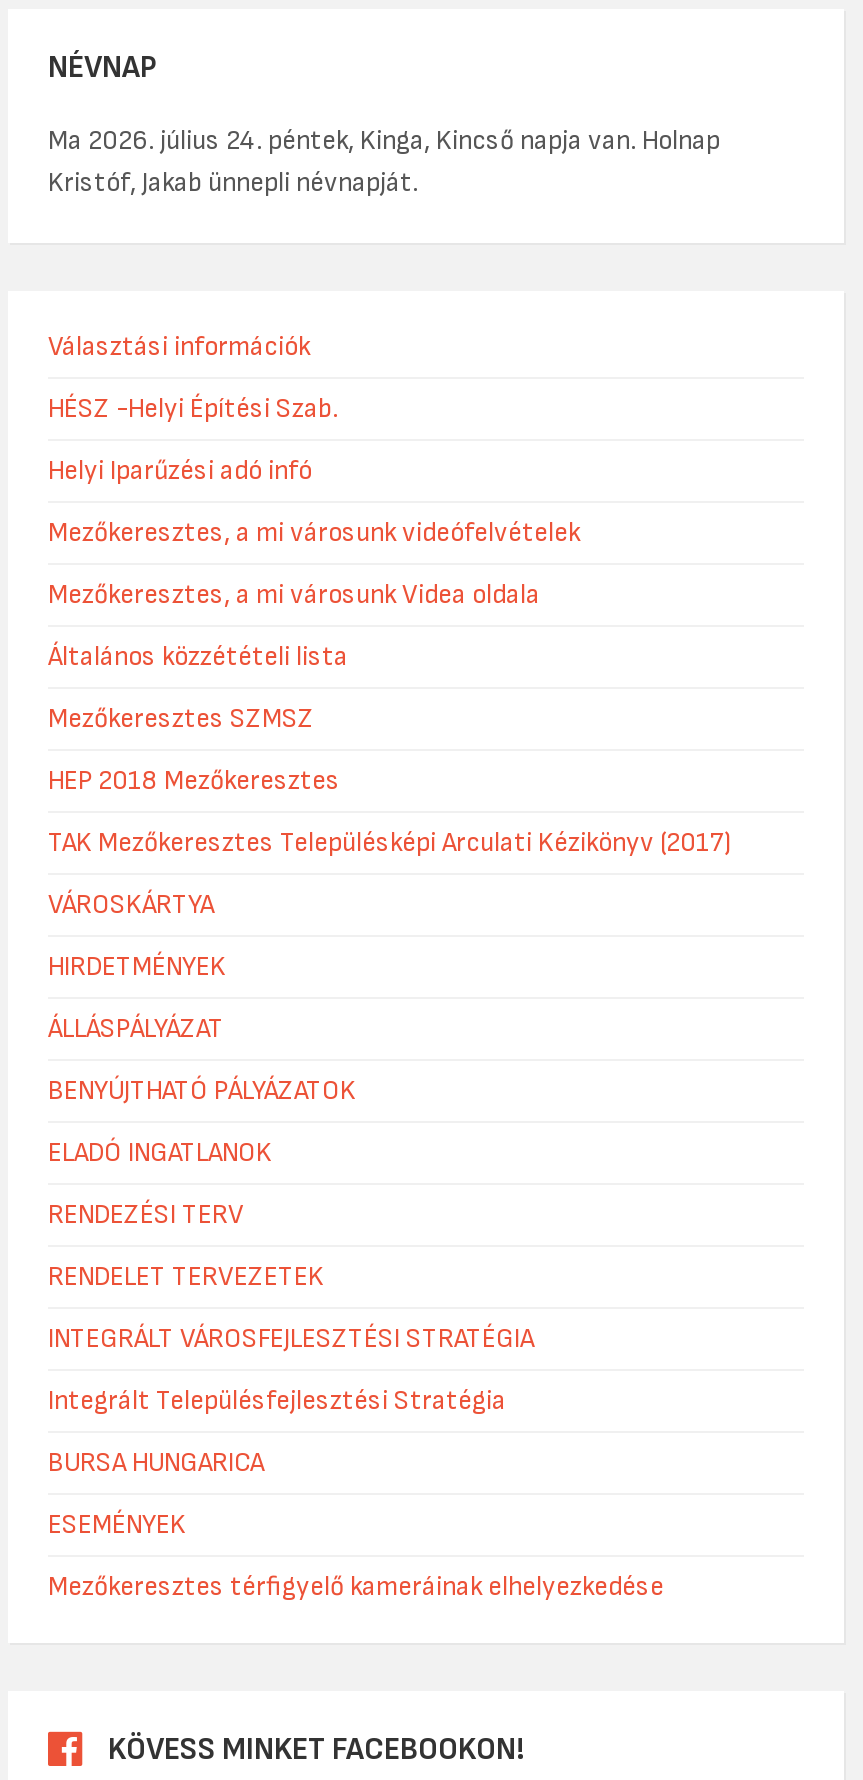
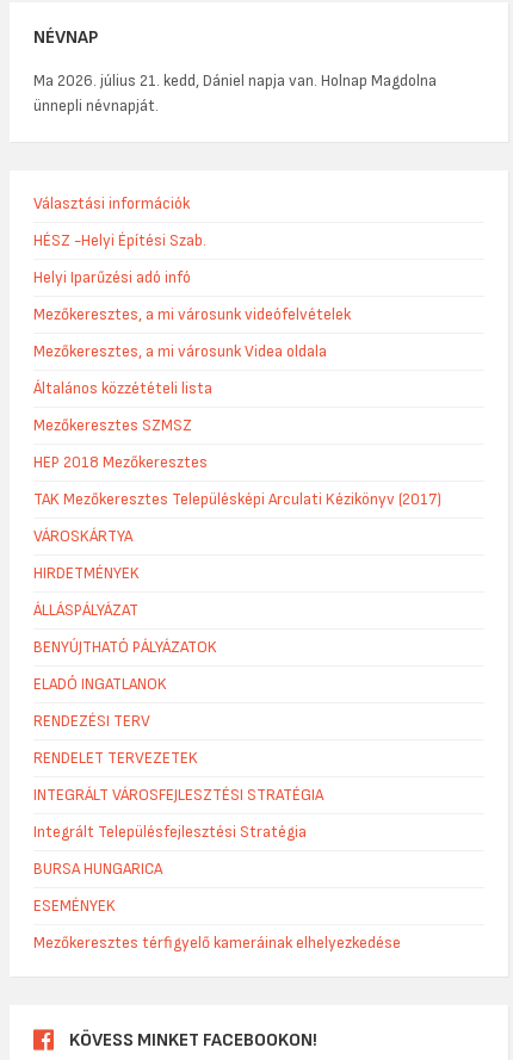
- Ma 2026. július 24. péntek, Kinga, Kincső napja van. Holnap
- Kristóf, Jakab ünnepli névnapját.
+ Ma 2026. július 21. kedd, Dániel napja van. Holnap Magdolna
+ ünnepli névnapját.
